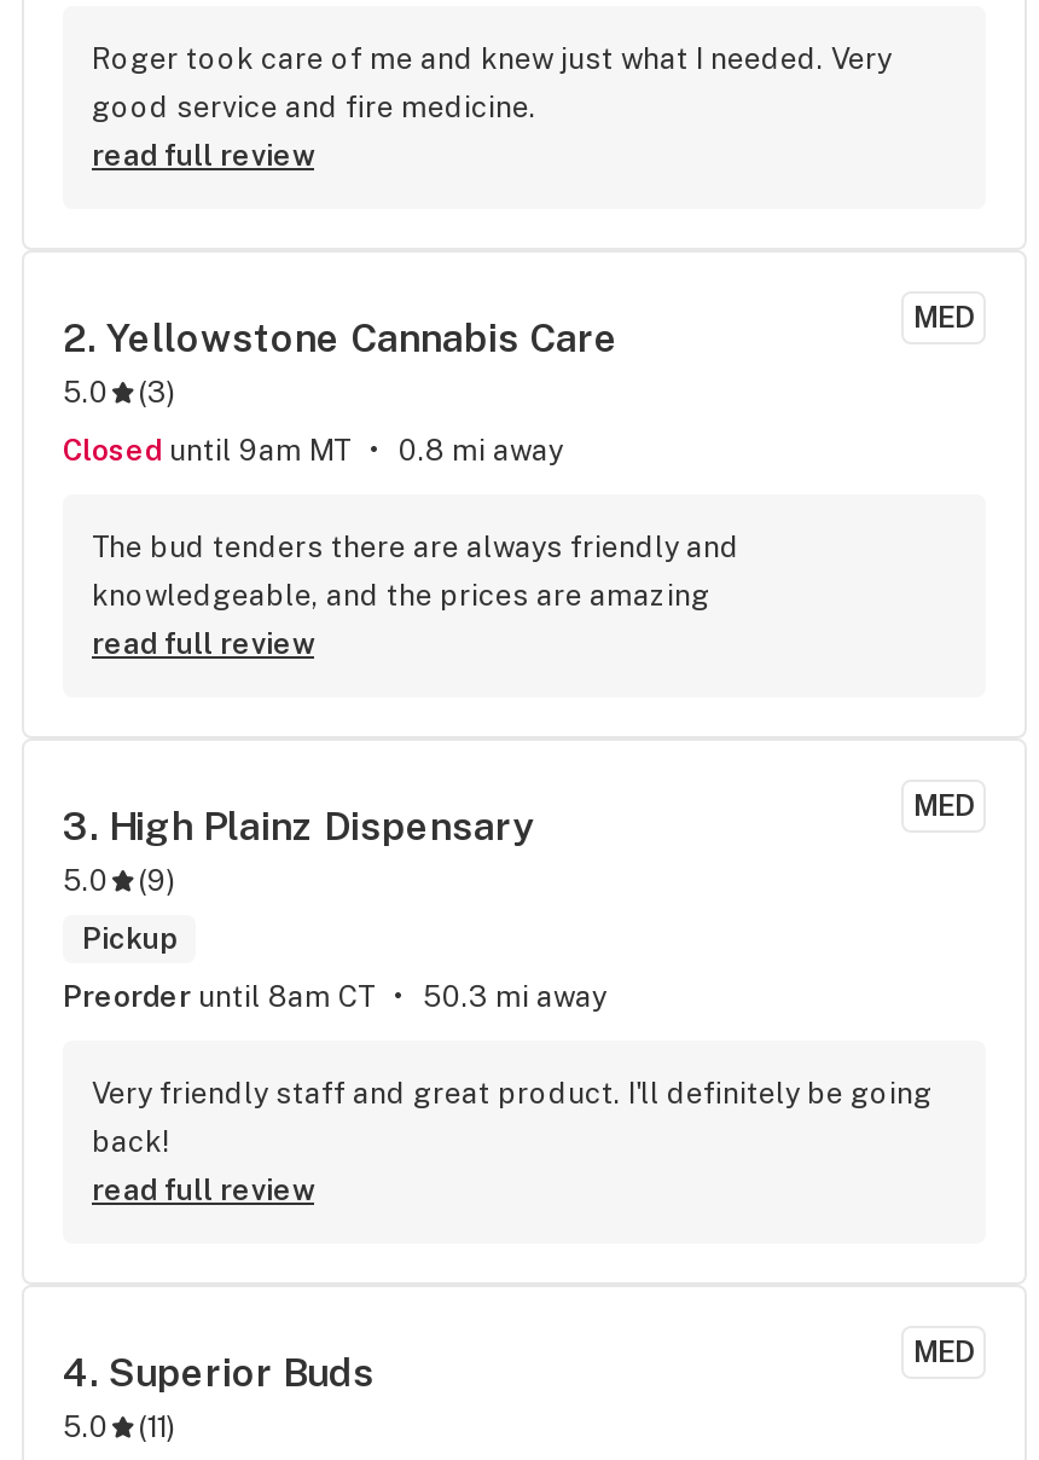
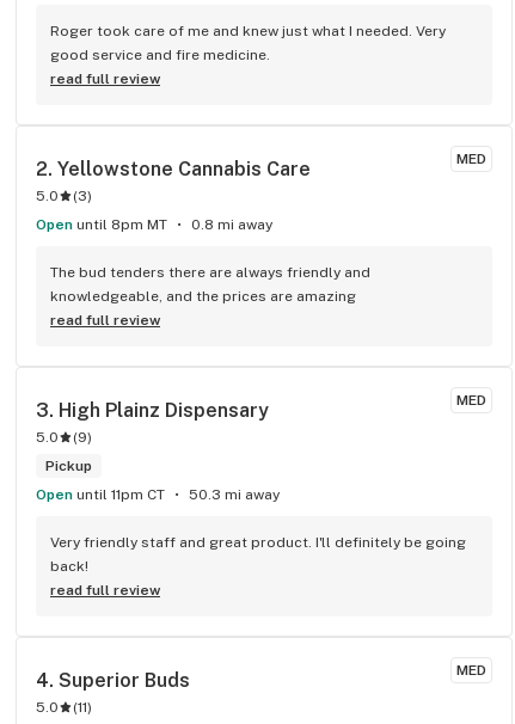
- Closed until 9am MT
+ Open until 8pm MT

- Preorder until 8am CT
+ Open until 11pm CT
